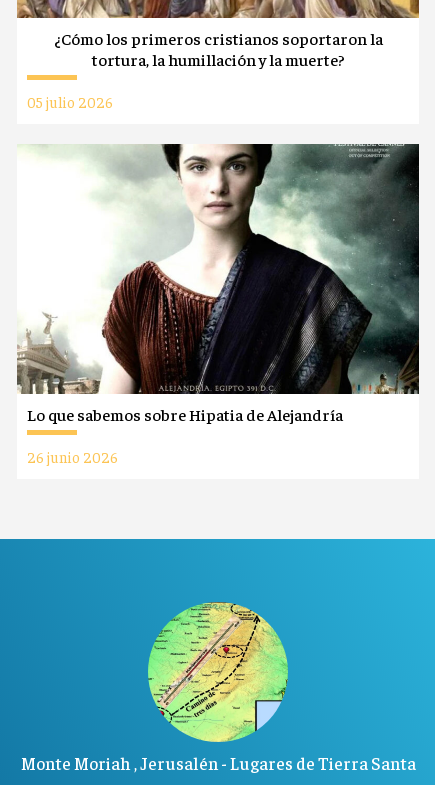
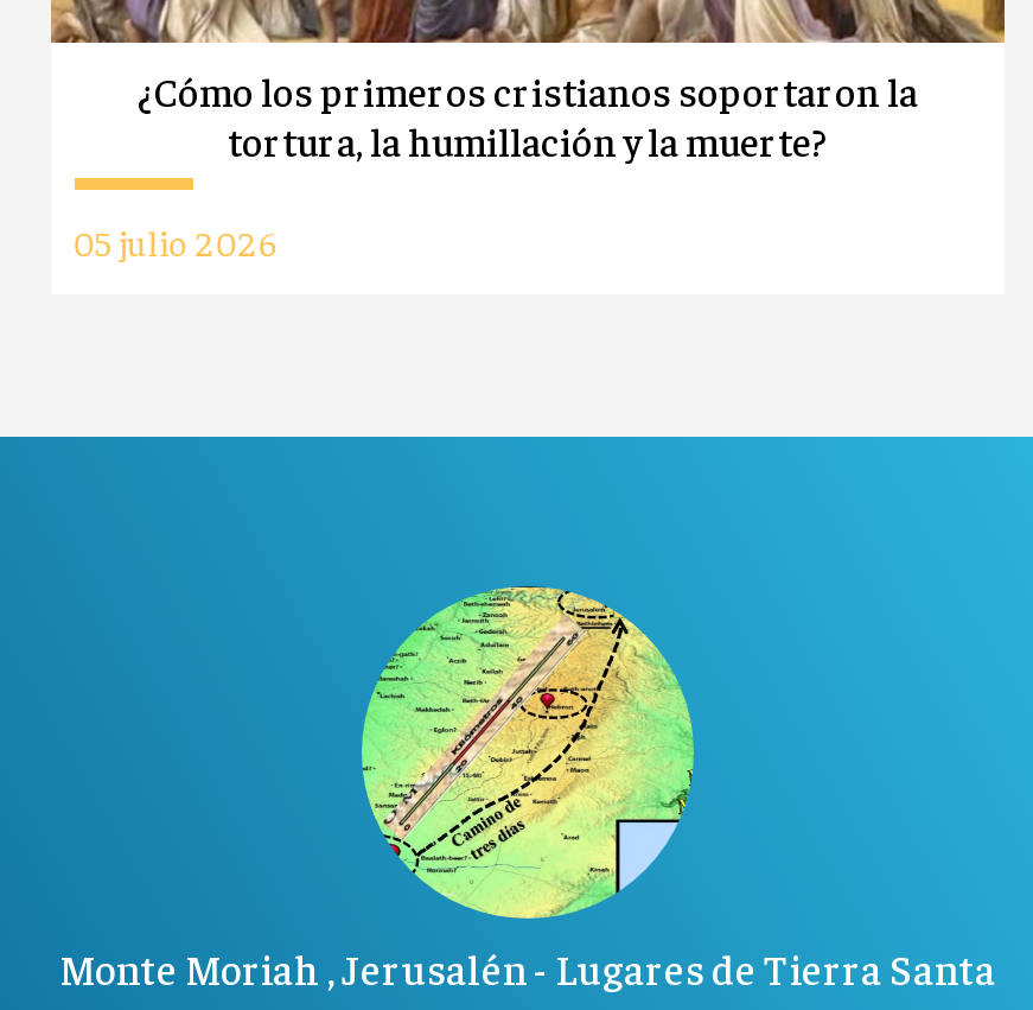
- [image]
- Lo que sabemos sobre Hipatia de Alejandría
- 26 junio 2026
